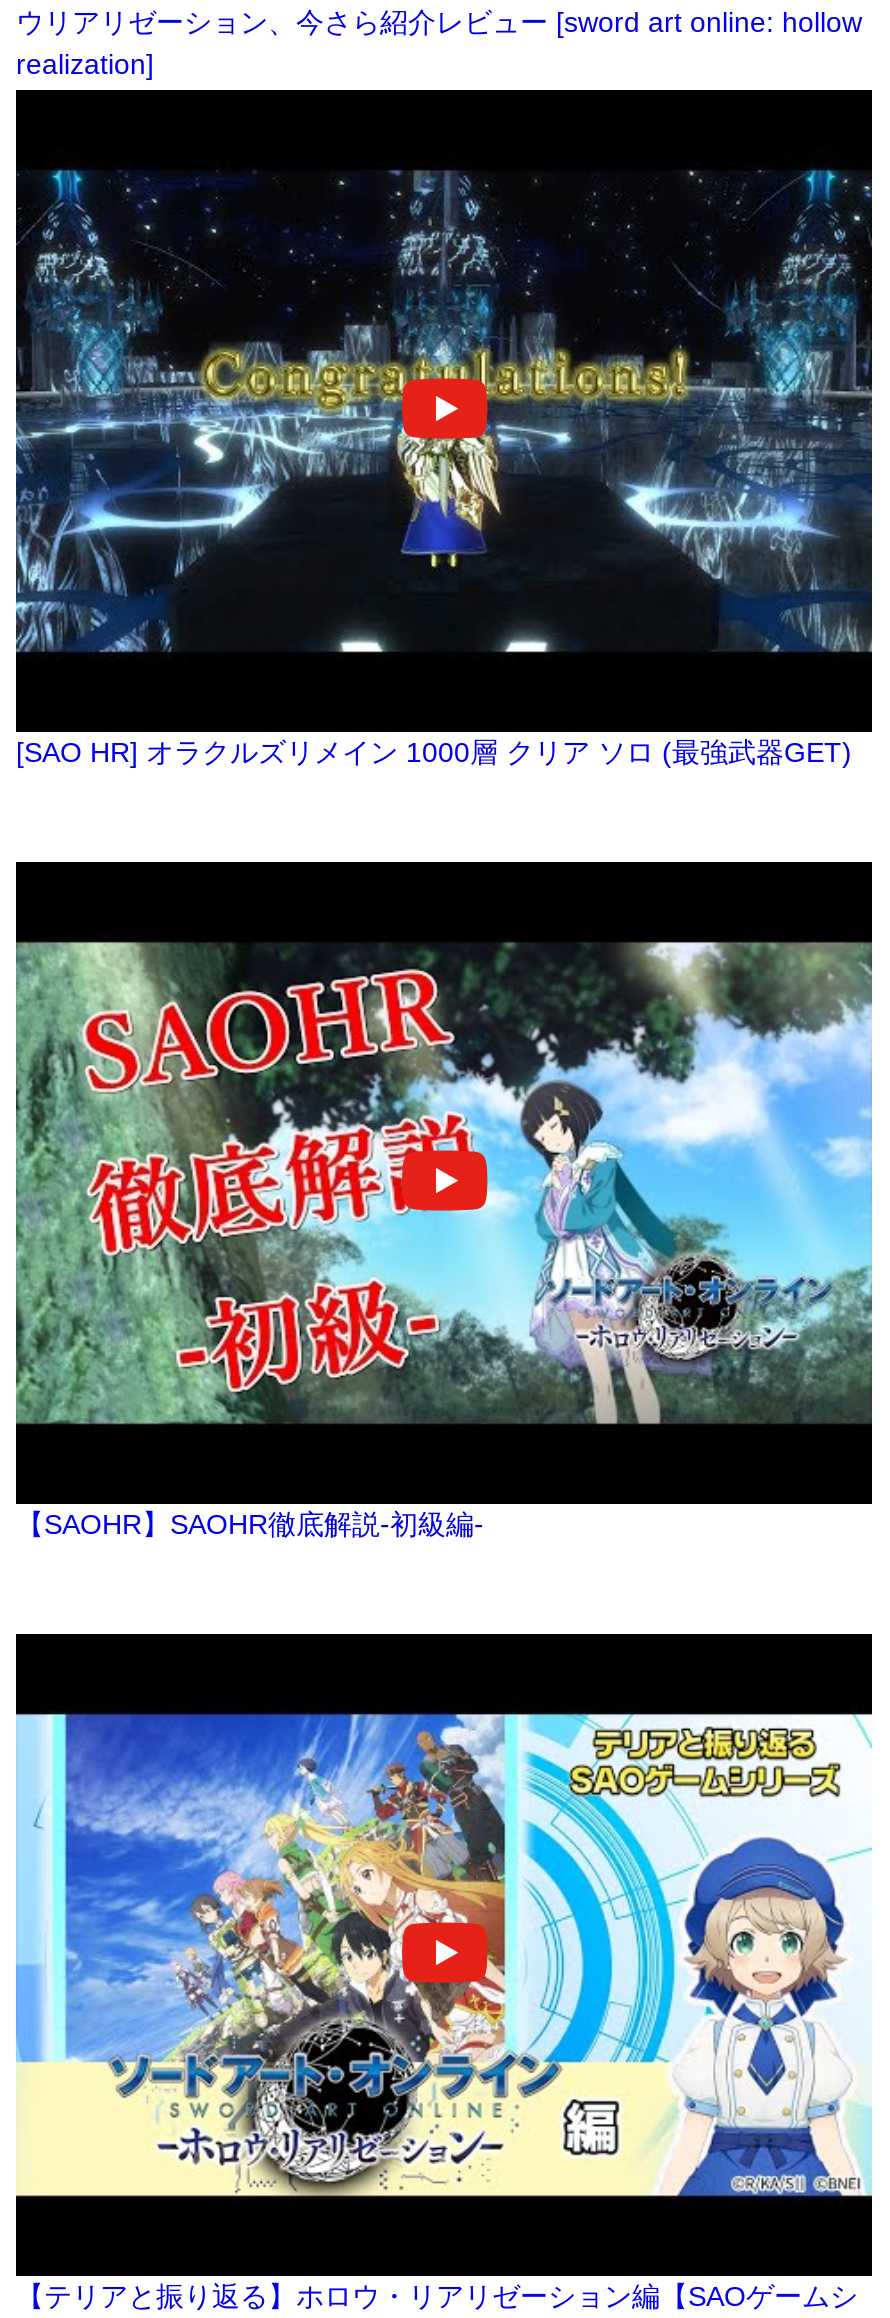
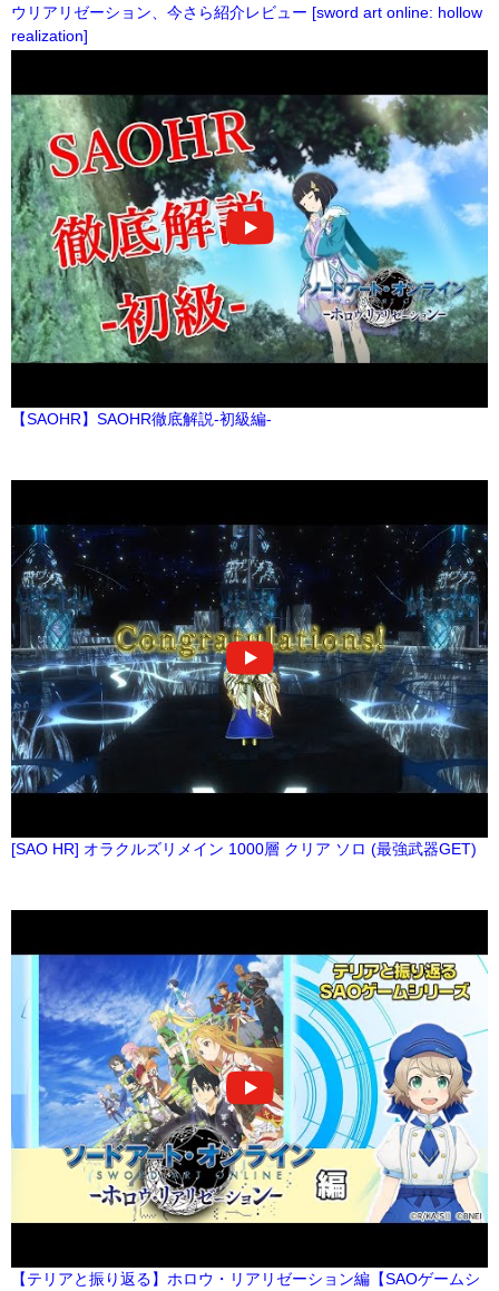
moved down: [image]

moved down: [SAO HR] オラクルズリメイン 1000層 クリア ソロ (最強武器GET)

moved up: [image] | 【SAOHR】SAOHR徹底解説-初級編-
